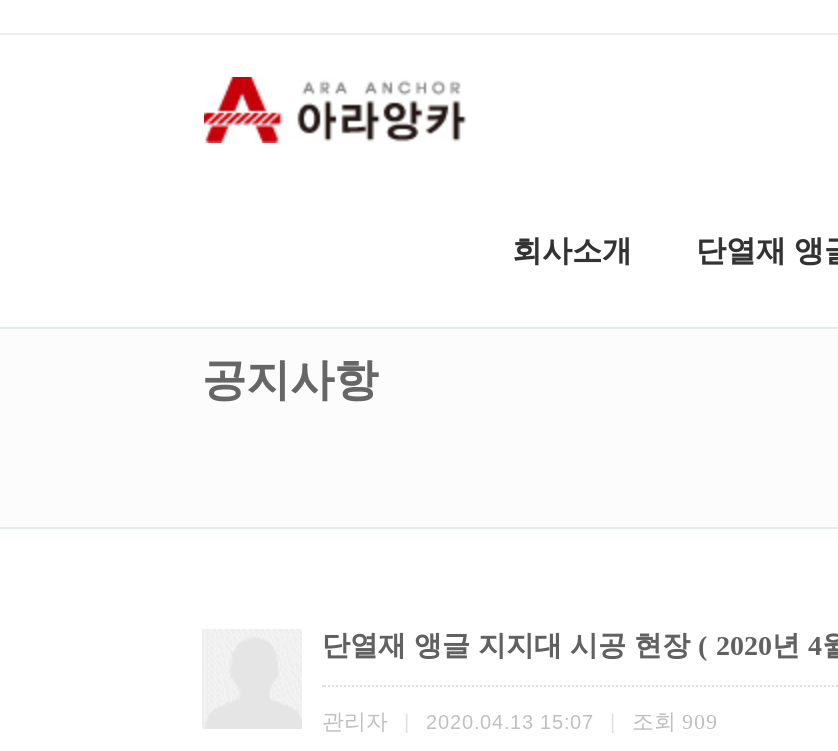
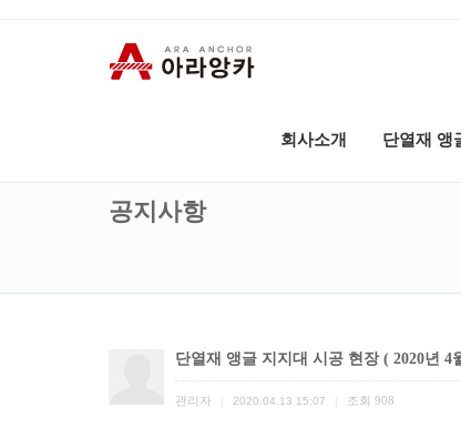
- 조회 909
+ 조회 908
